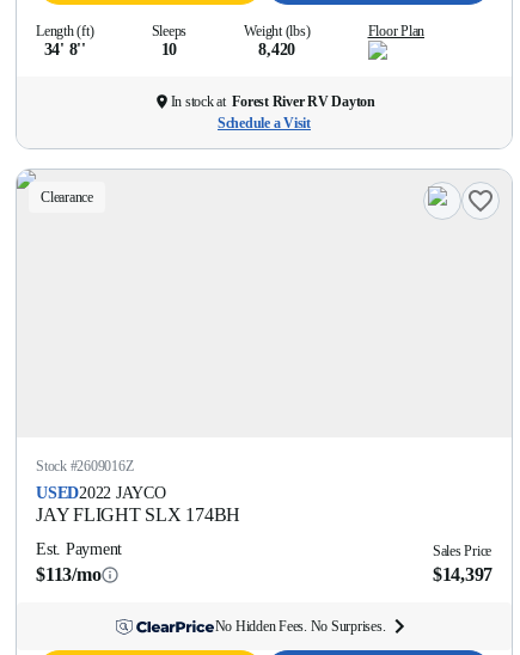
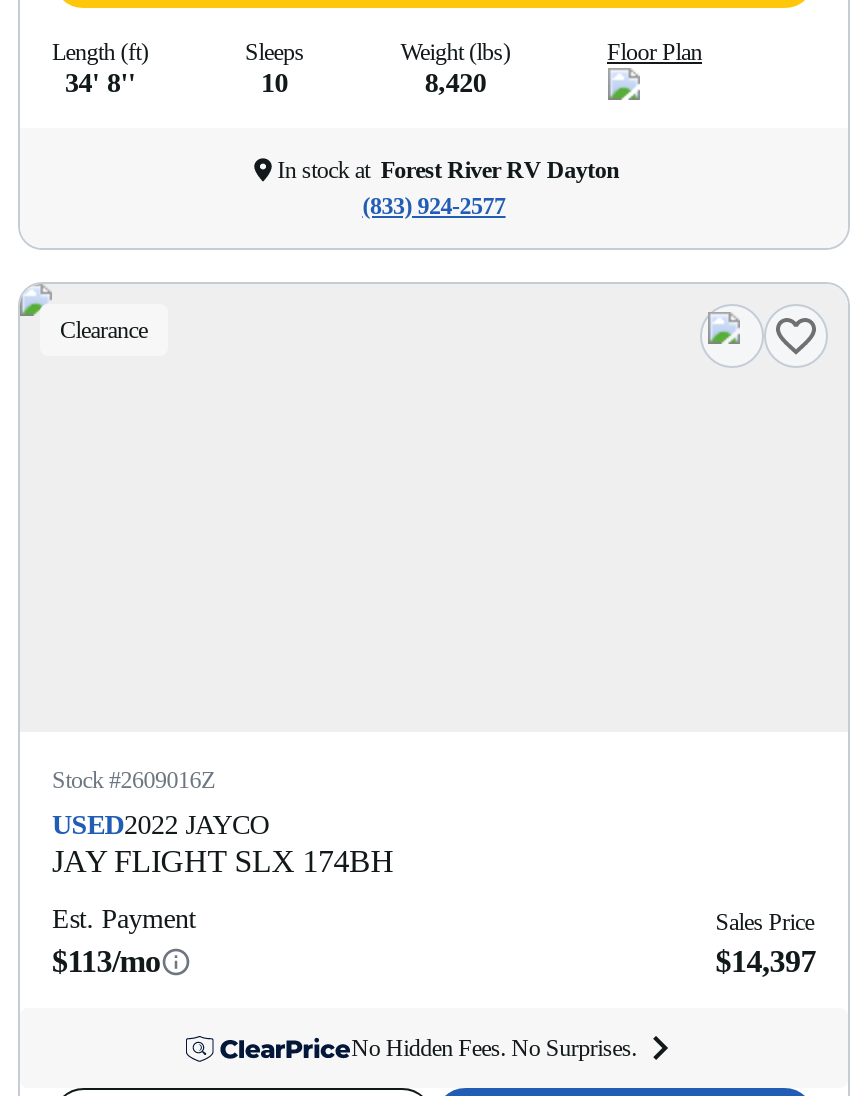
- Schedule a Visit
+ (833) 924-2577
